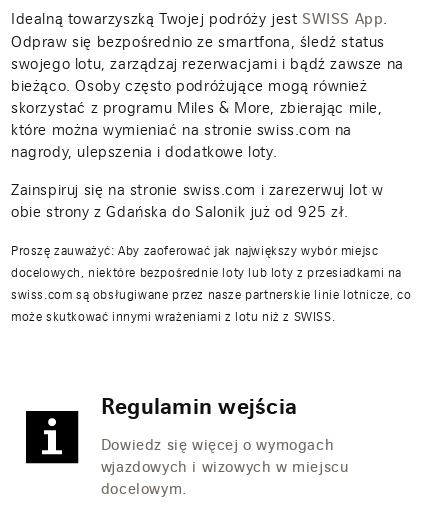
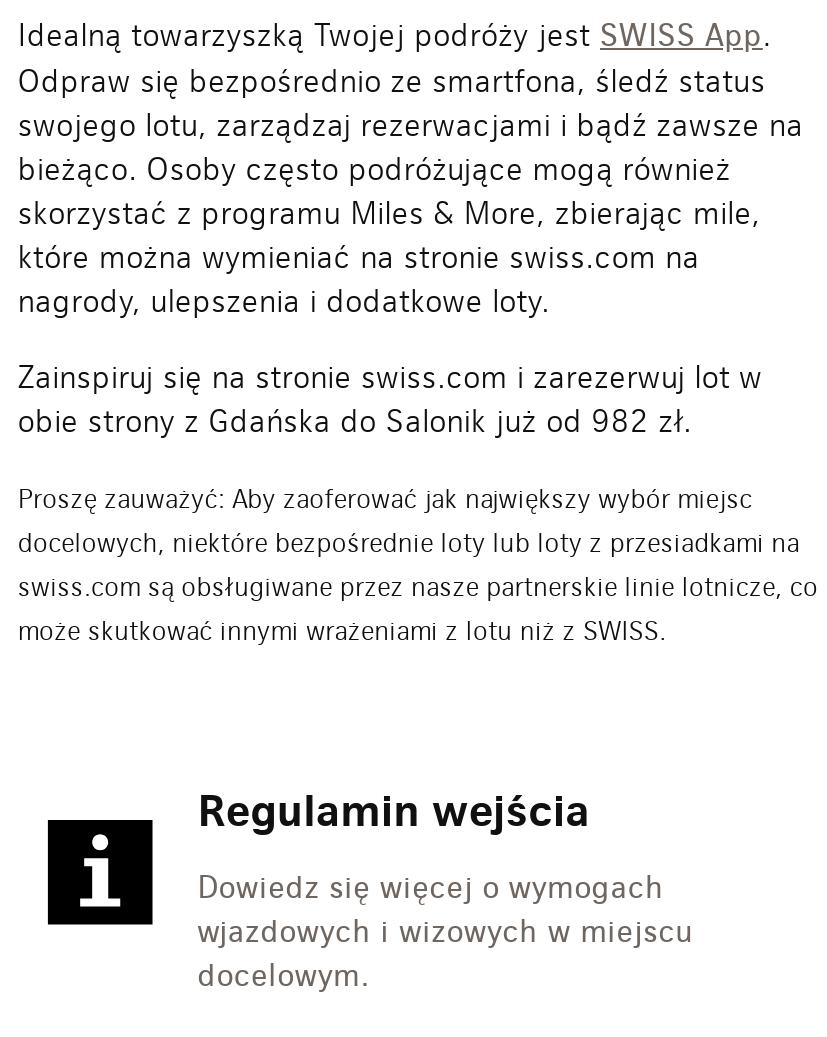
- obie strony z Gdańska do Salonik już od 925 zł.
+ obie strony z Gdańska do Salonik już od 982 zł.
